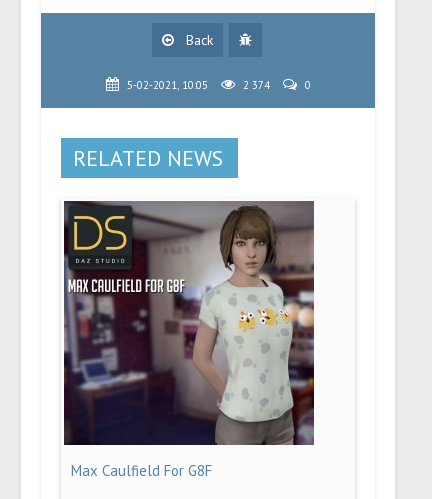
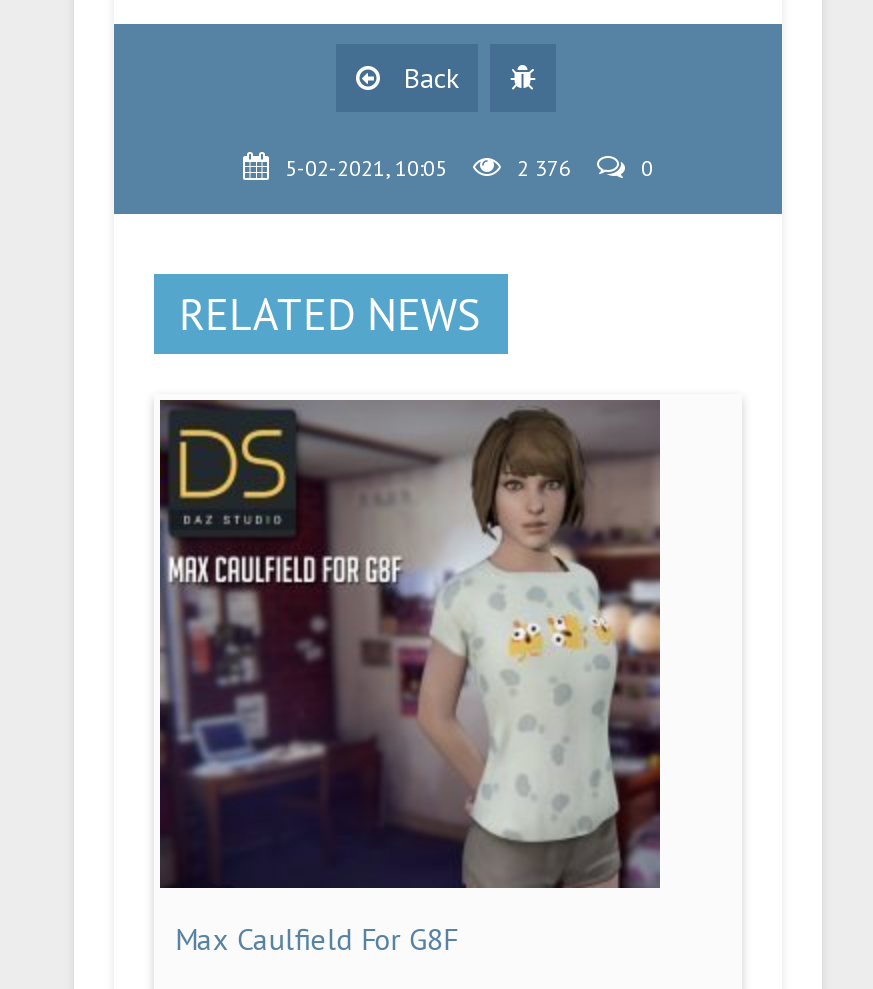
- 2 374
+ 2 376
